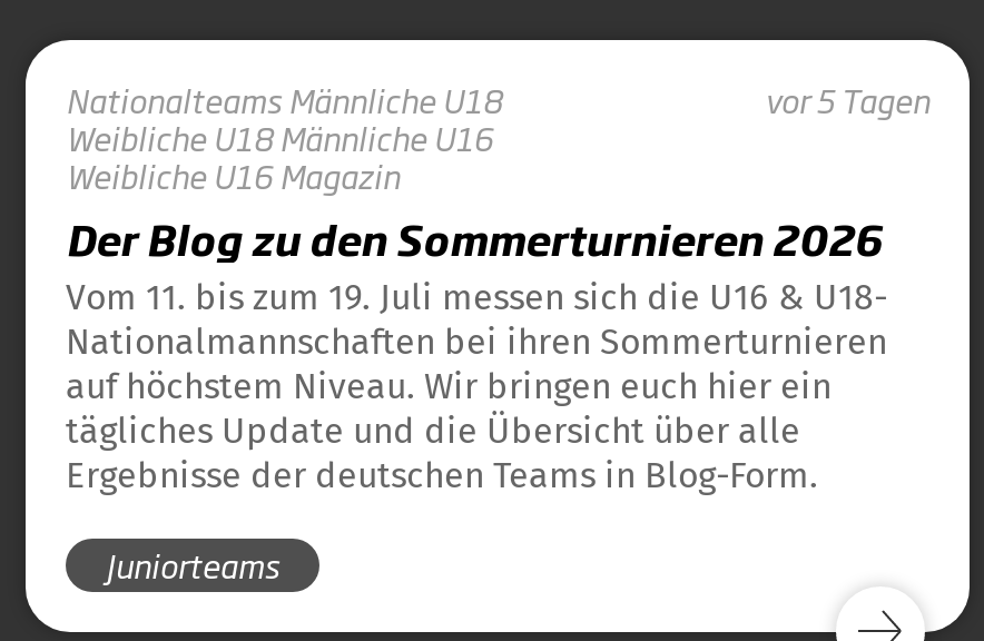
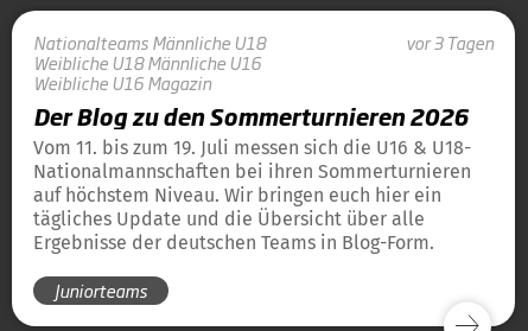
- vor 5 Tagen
+ vor 3 Tagen
